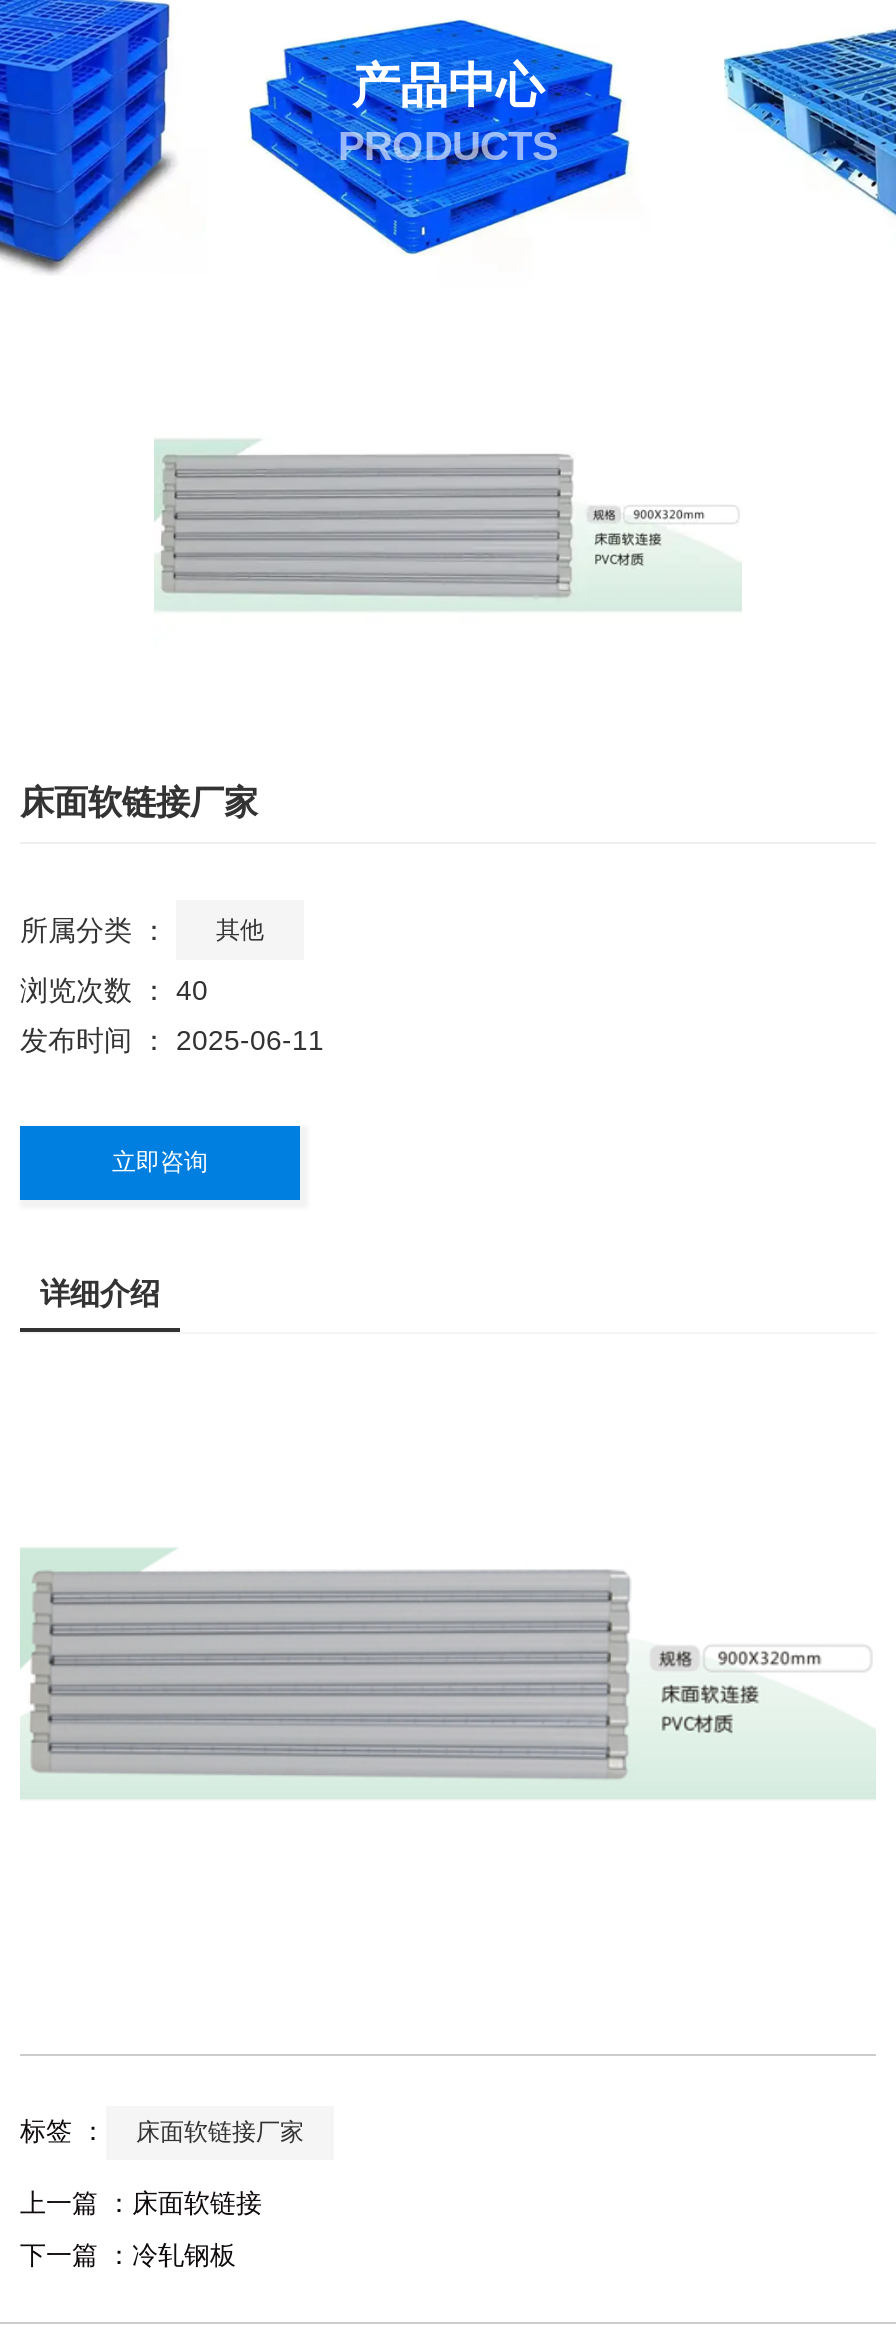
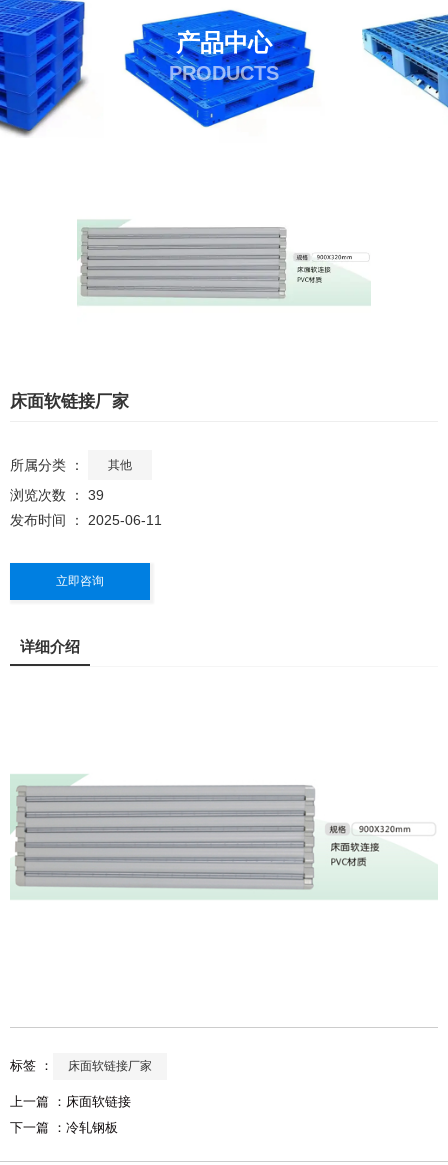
- 浏览次数 ：40
+ 浏览次数 ：39
